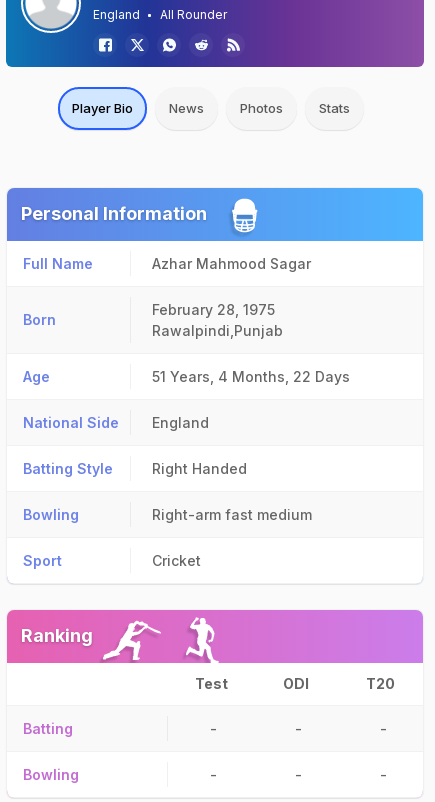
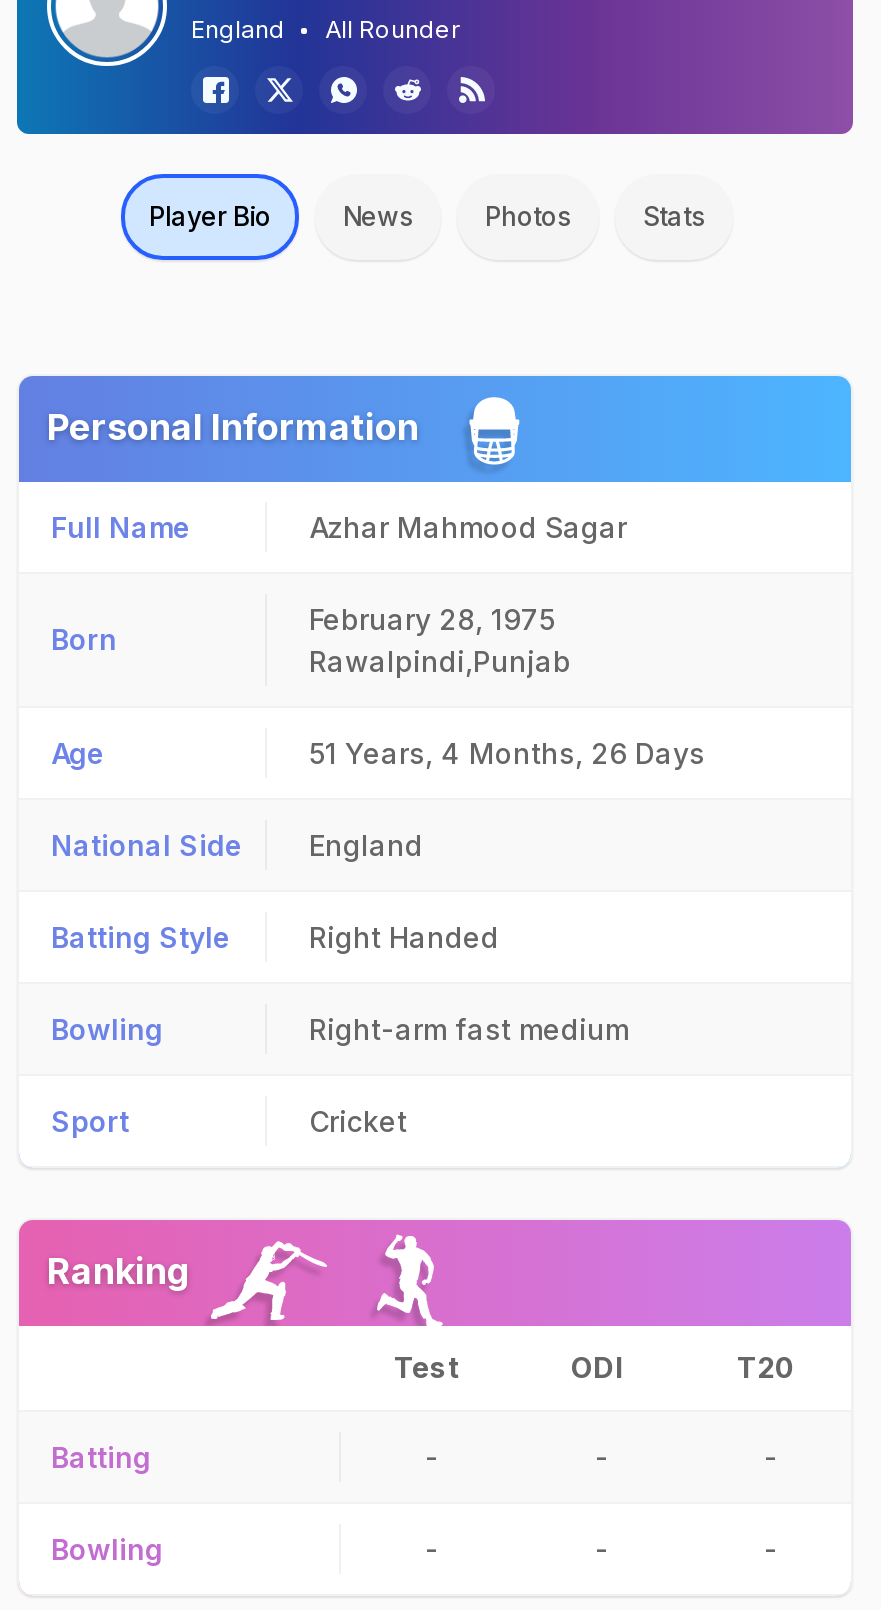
- 51 Years, 4 Months, 22 Days
+ 51 Years, 4 Months, 26 Days
